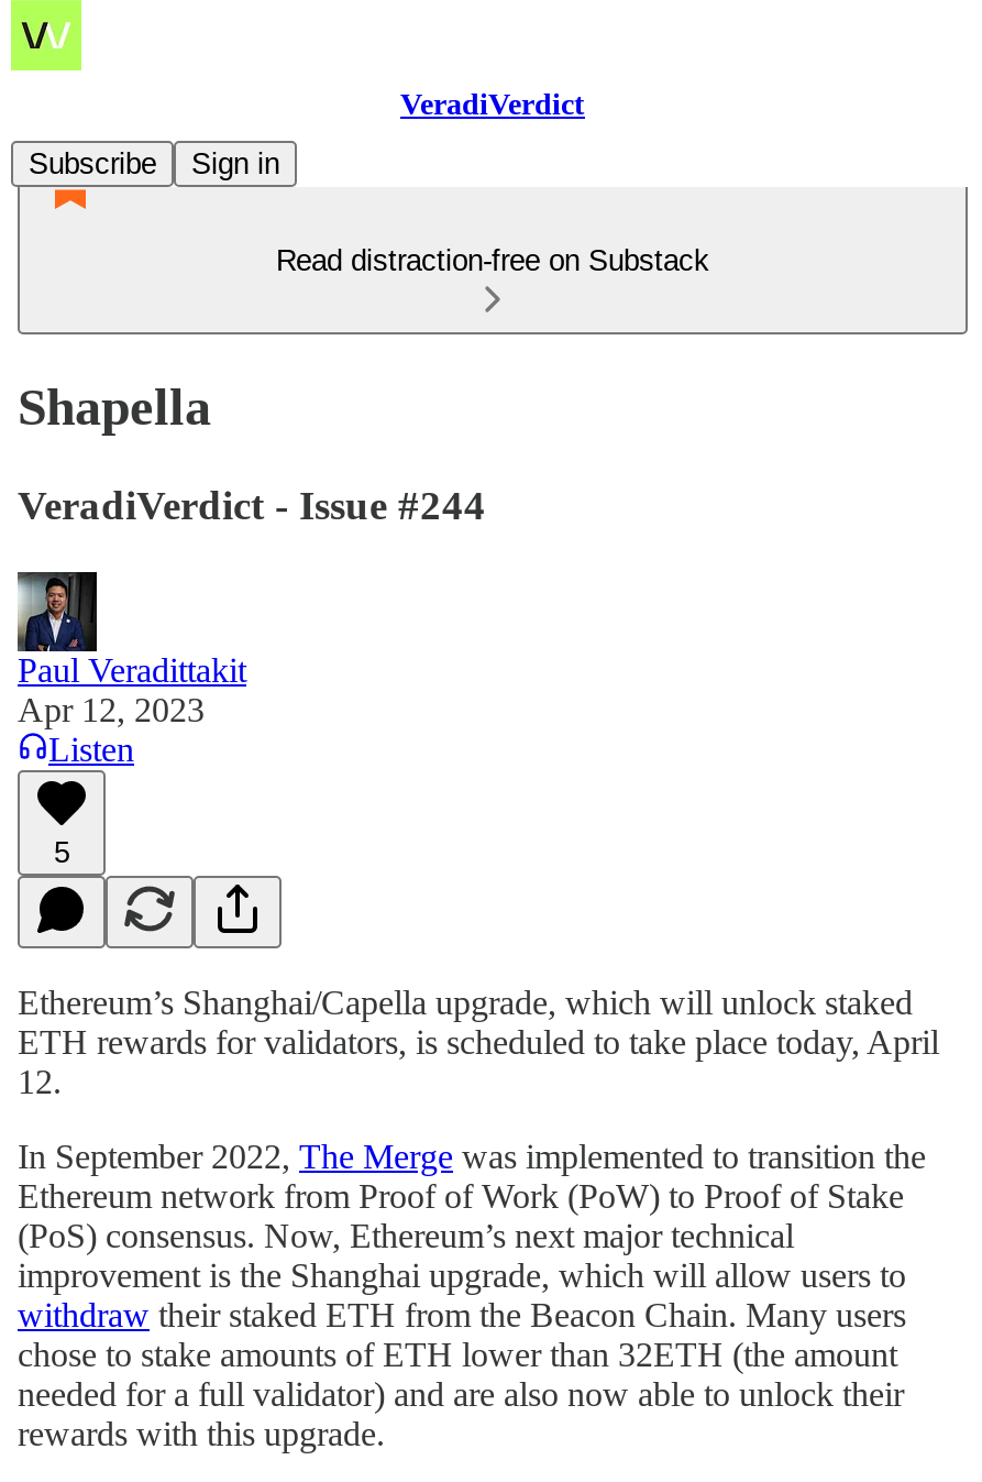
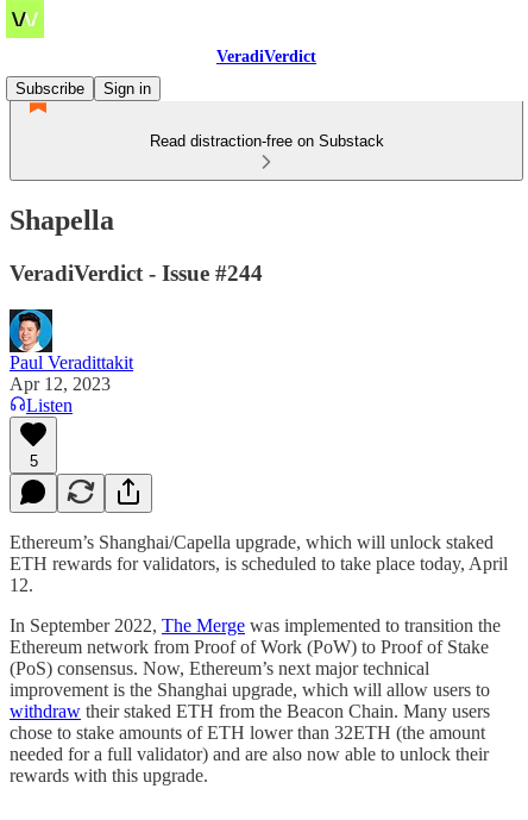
- [image]
+ [image]
